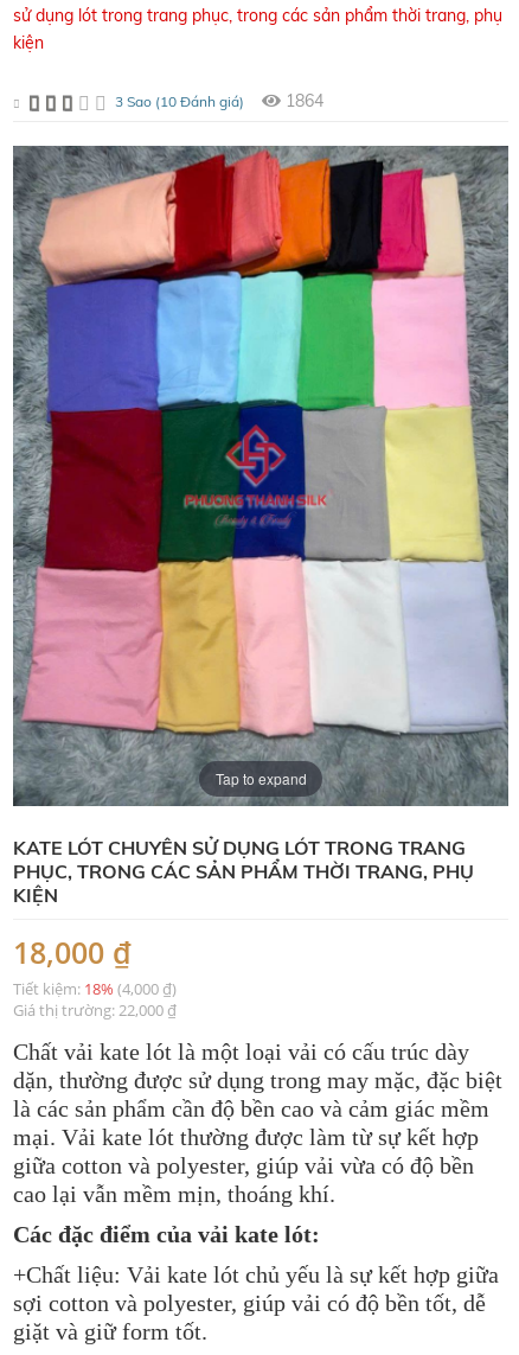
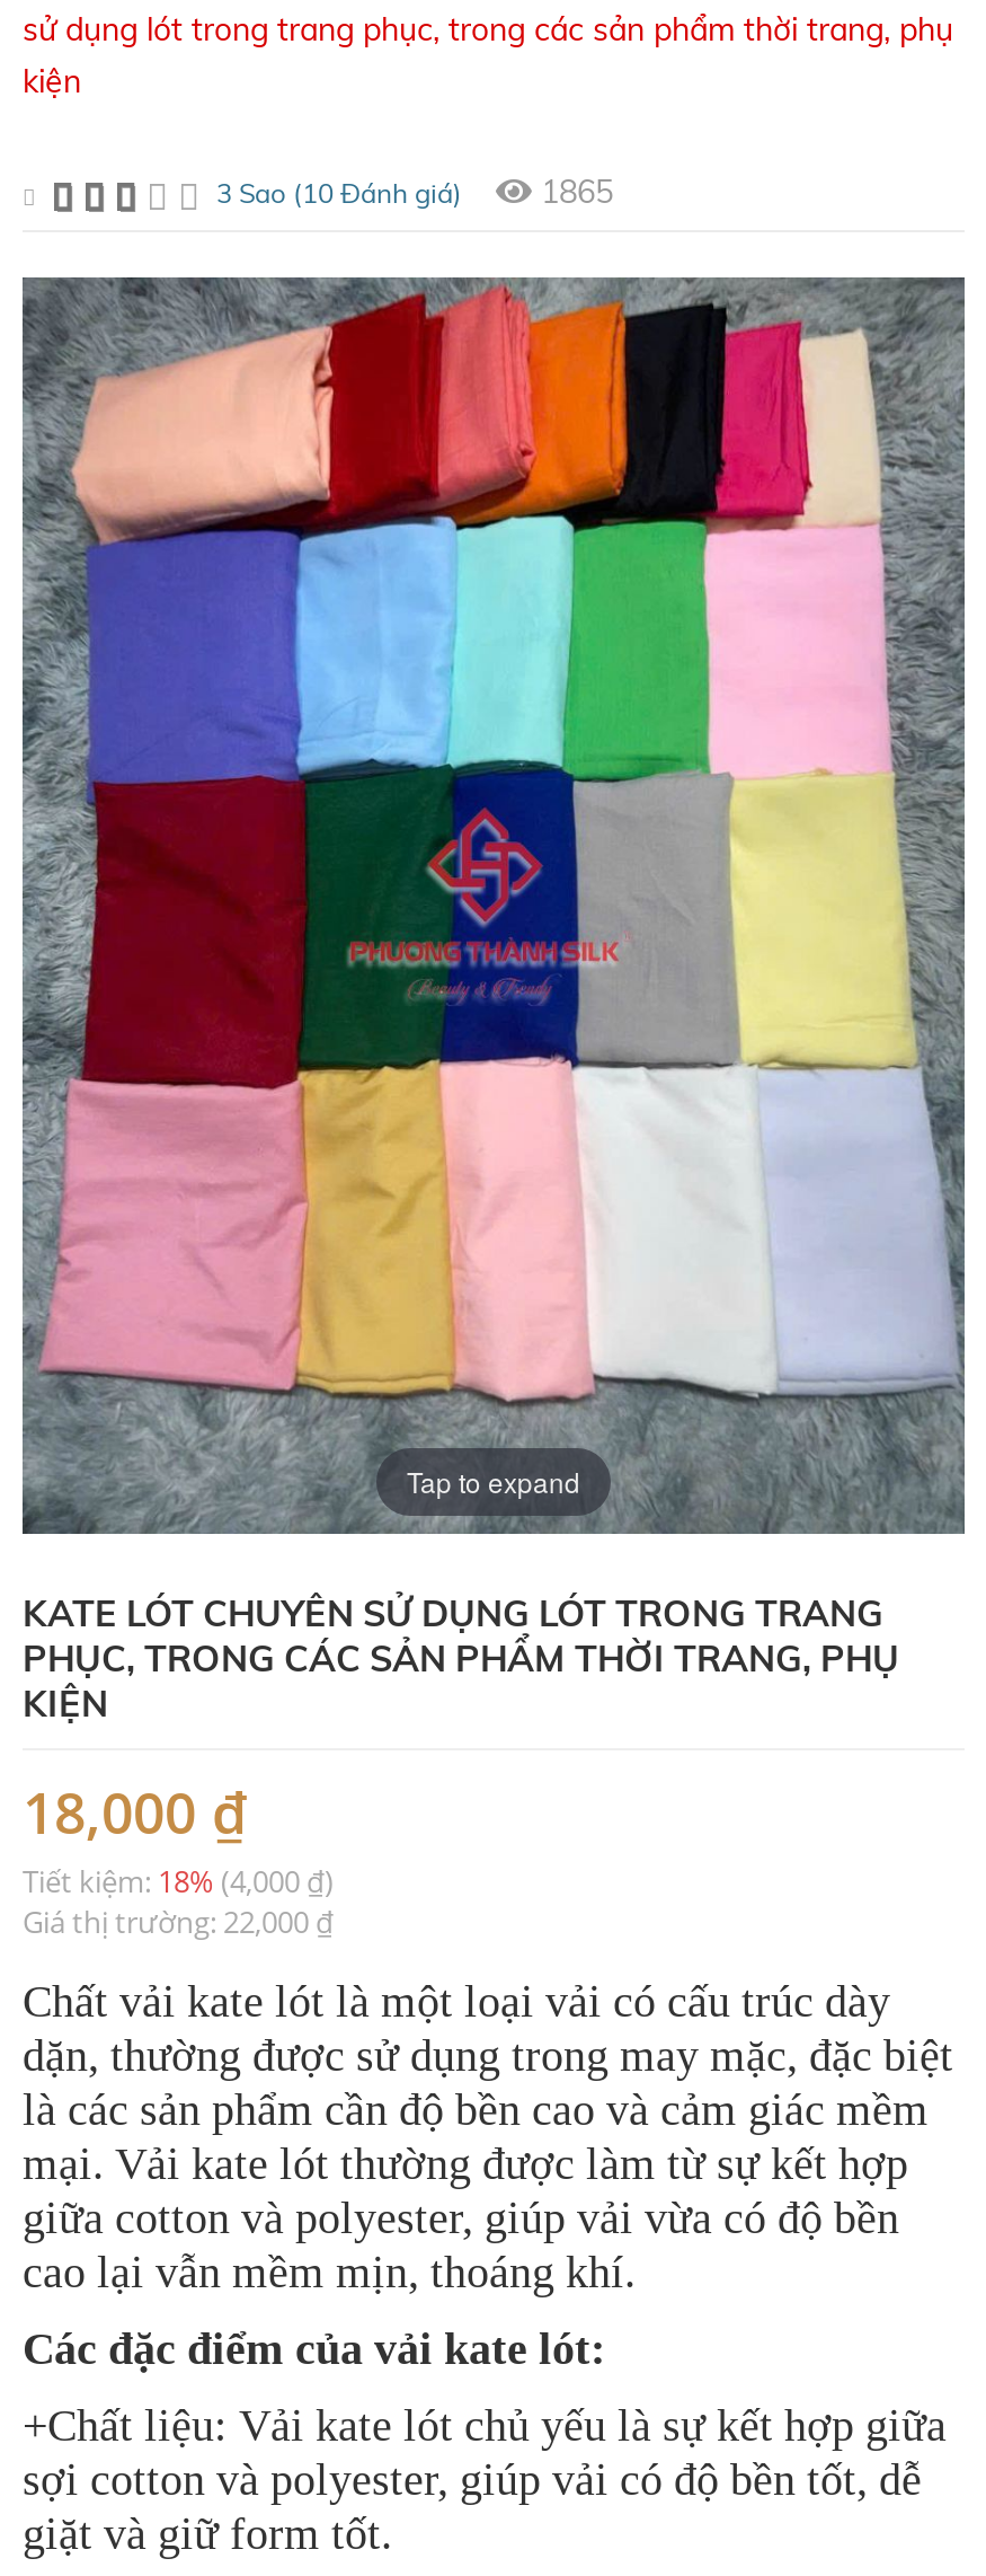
- 1864
+ 1865
